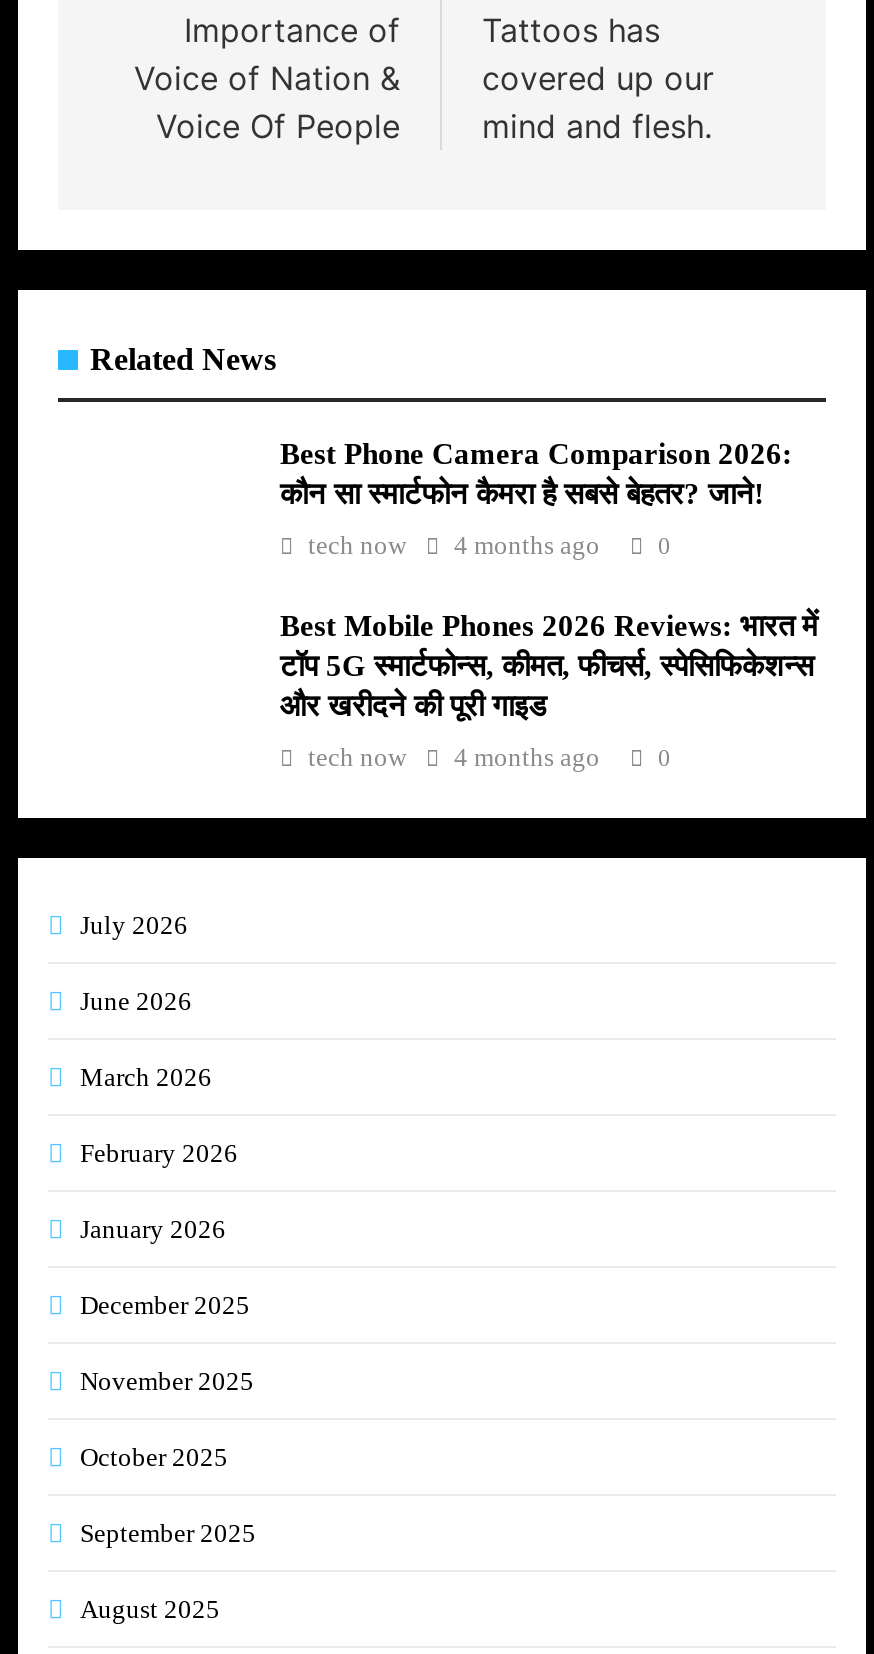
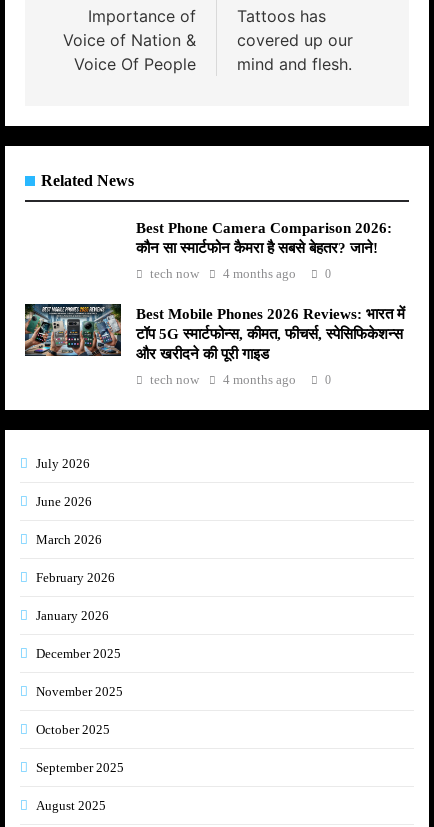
+ [image]
